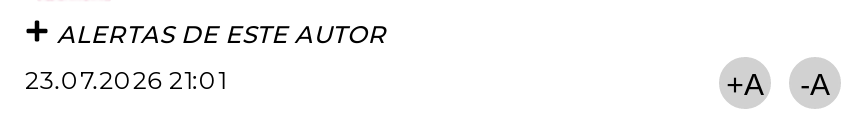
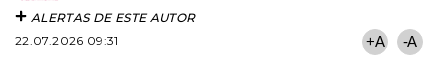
- 23.07.2026 21:01
+ 22.07.2026 09:31
